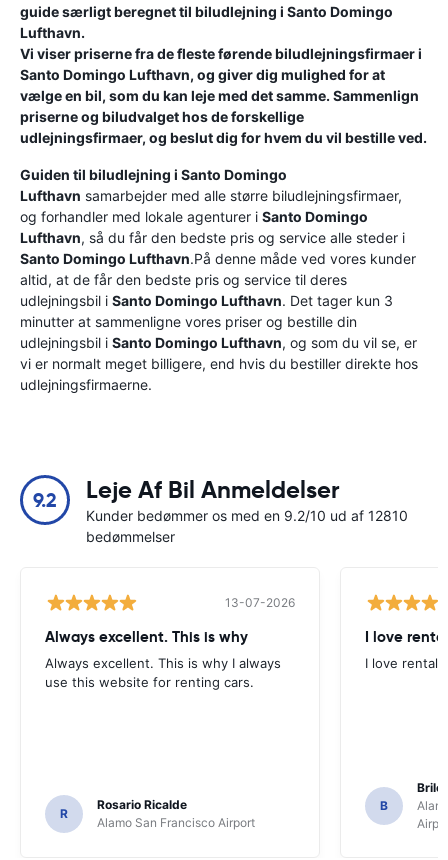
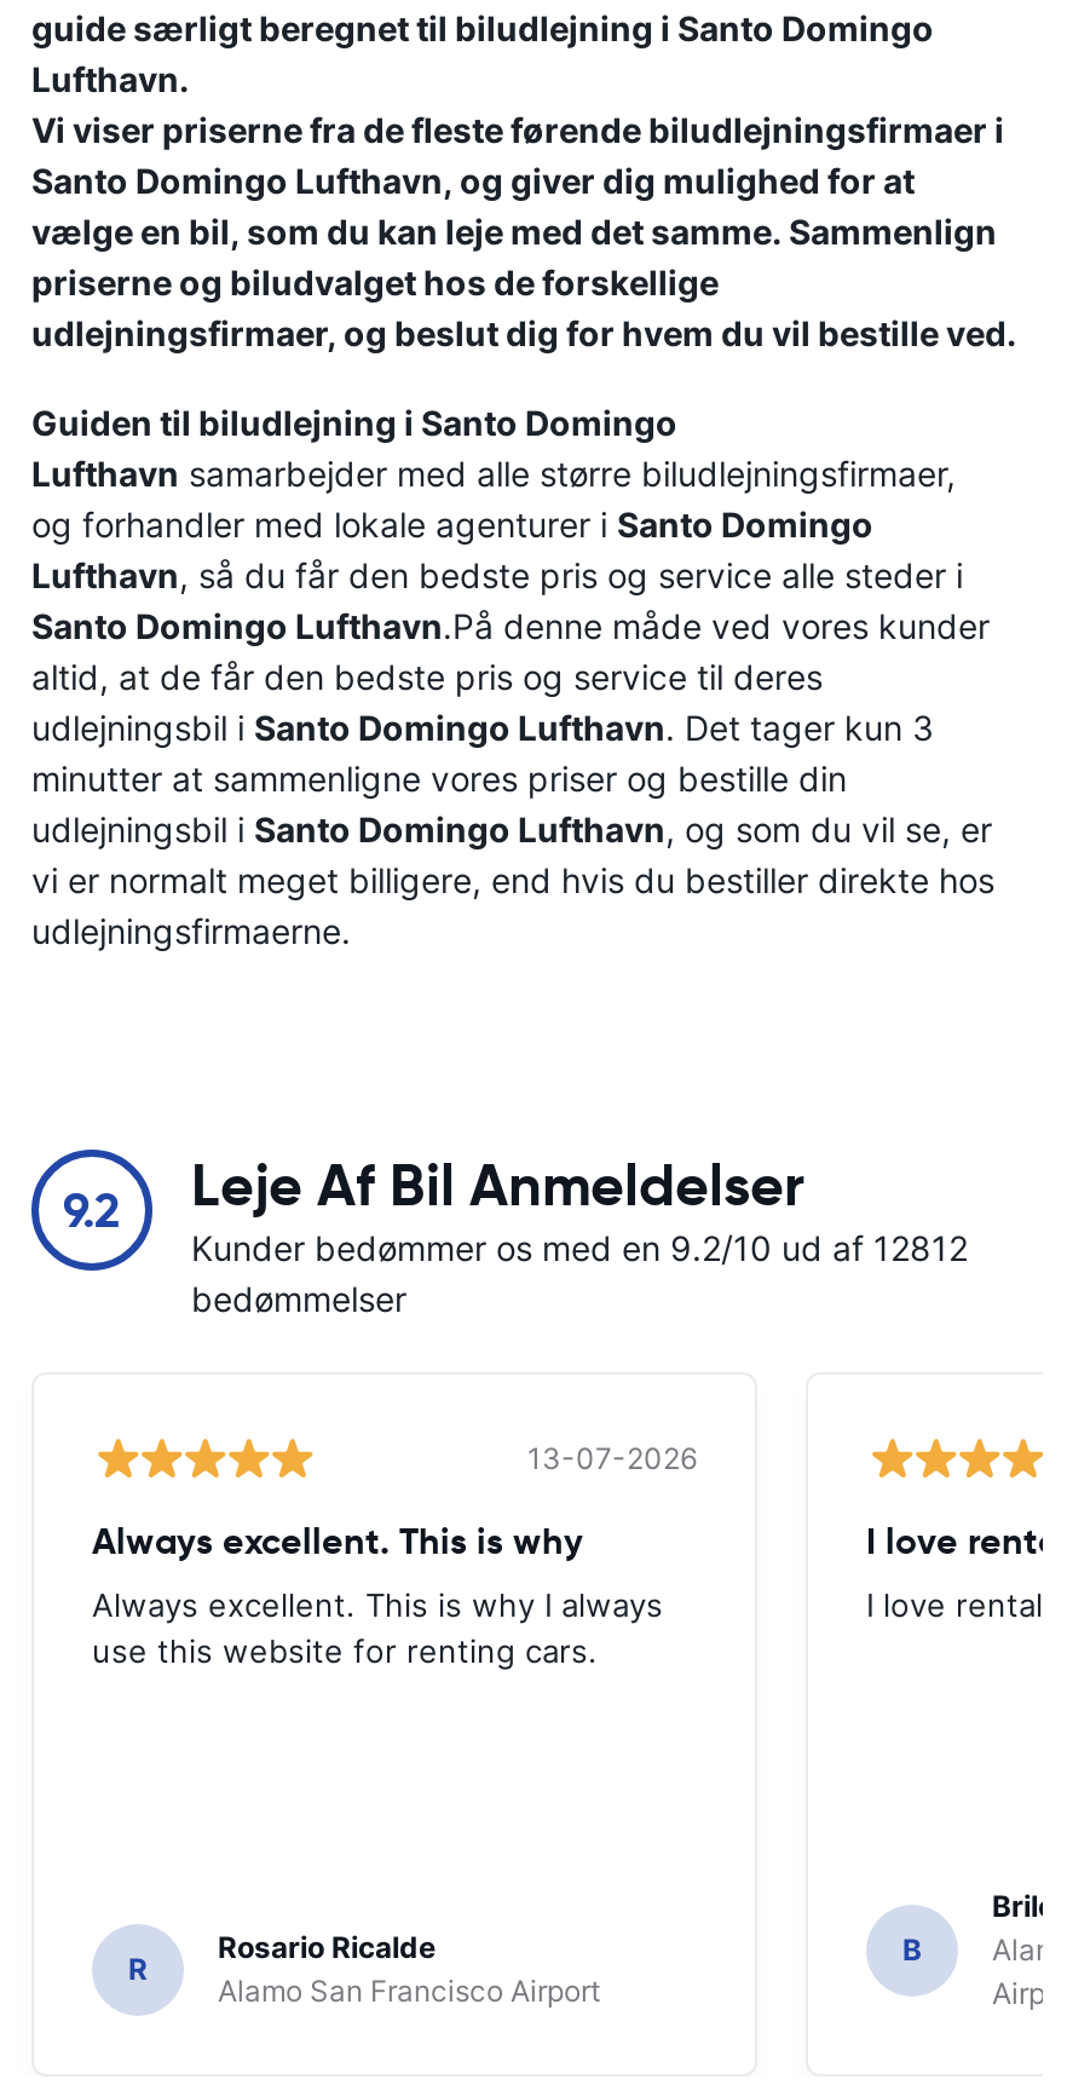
- Kunder bedømmer os med en 9.2/10 ud af 12810
+ Kunder bedømmer os med en 9.2/10 ud af 12812
